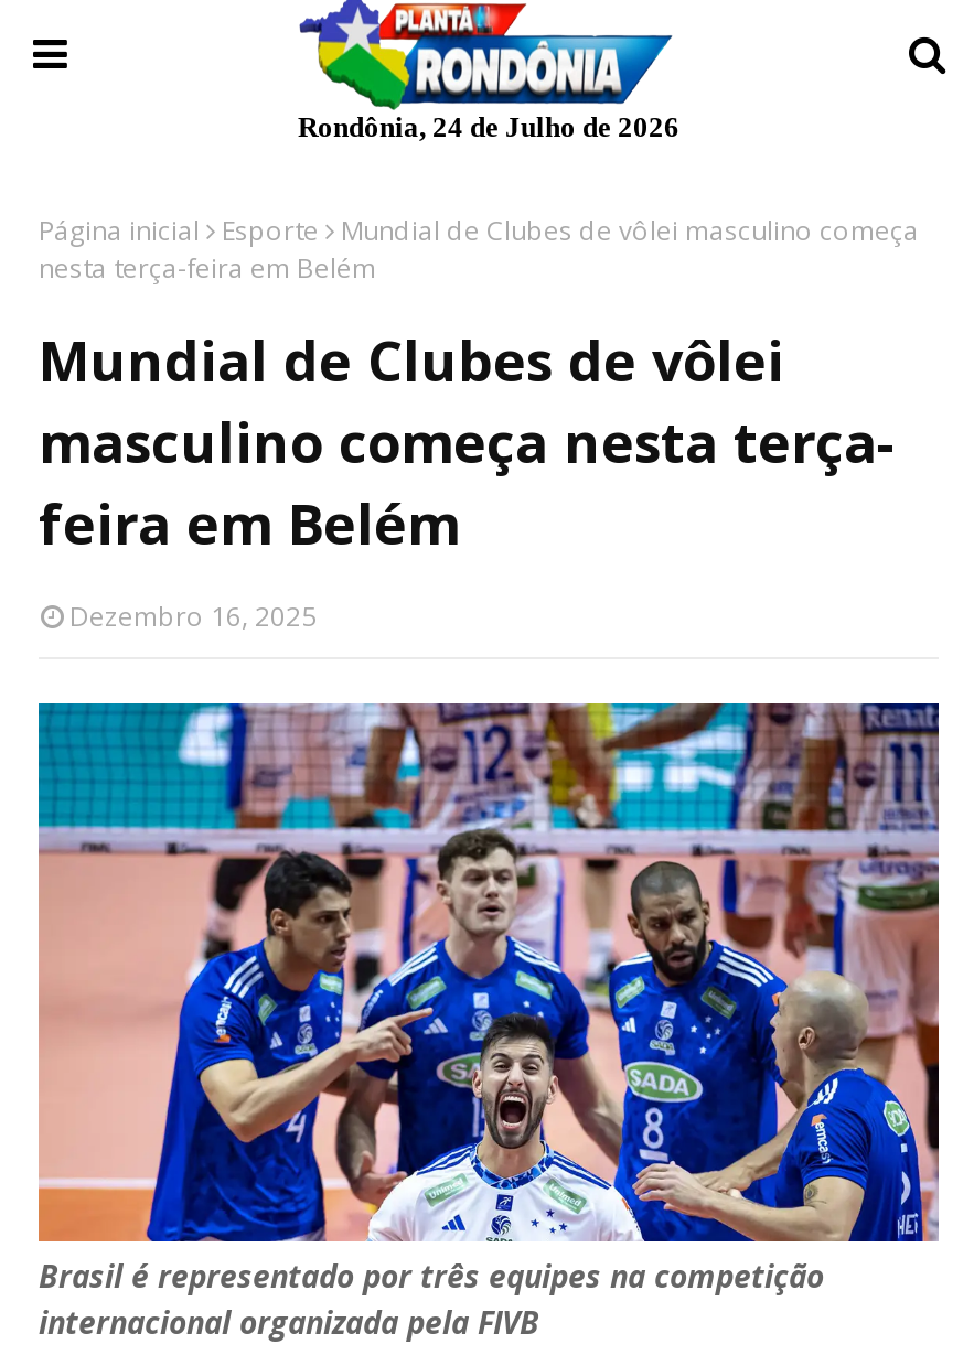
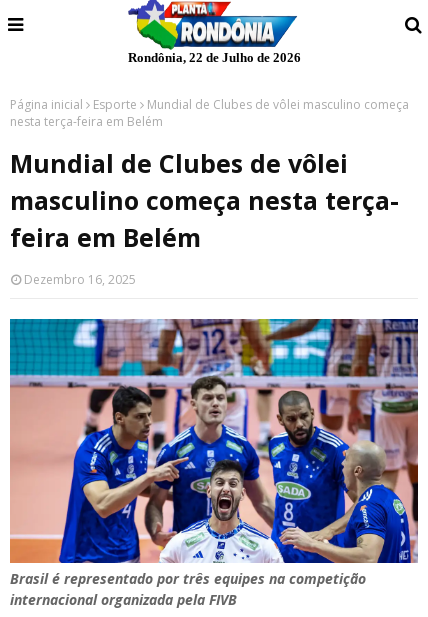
- Rondônia, 24 de Julho de 2026
+ Rondônia, 22 de Julho de 2026
